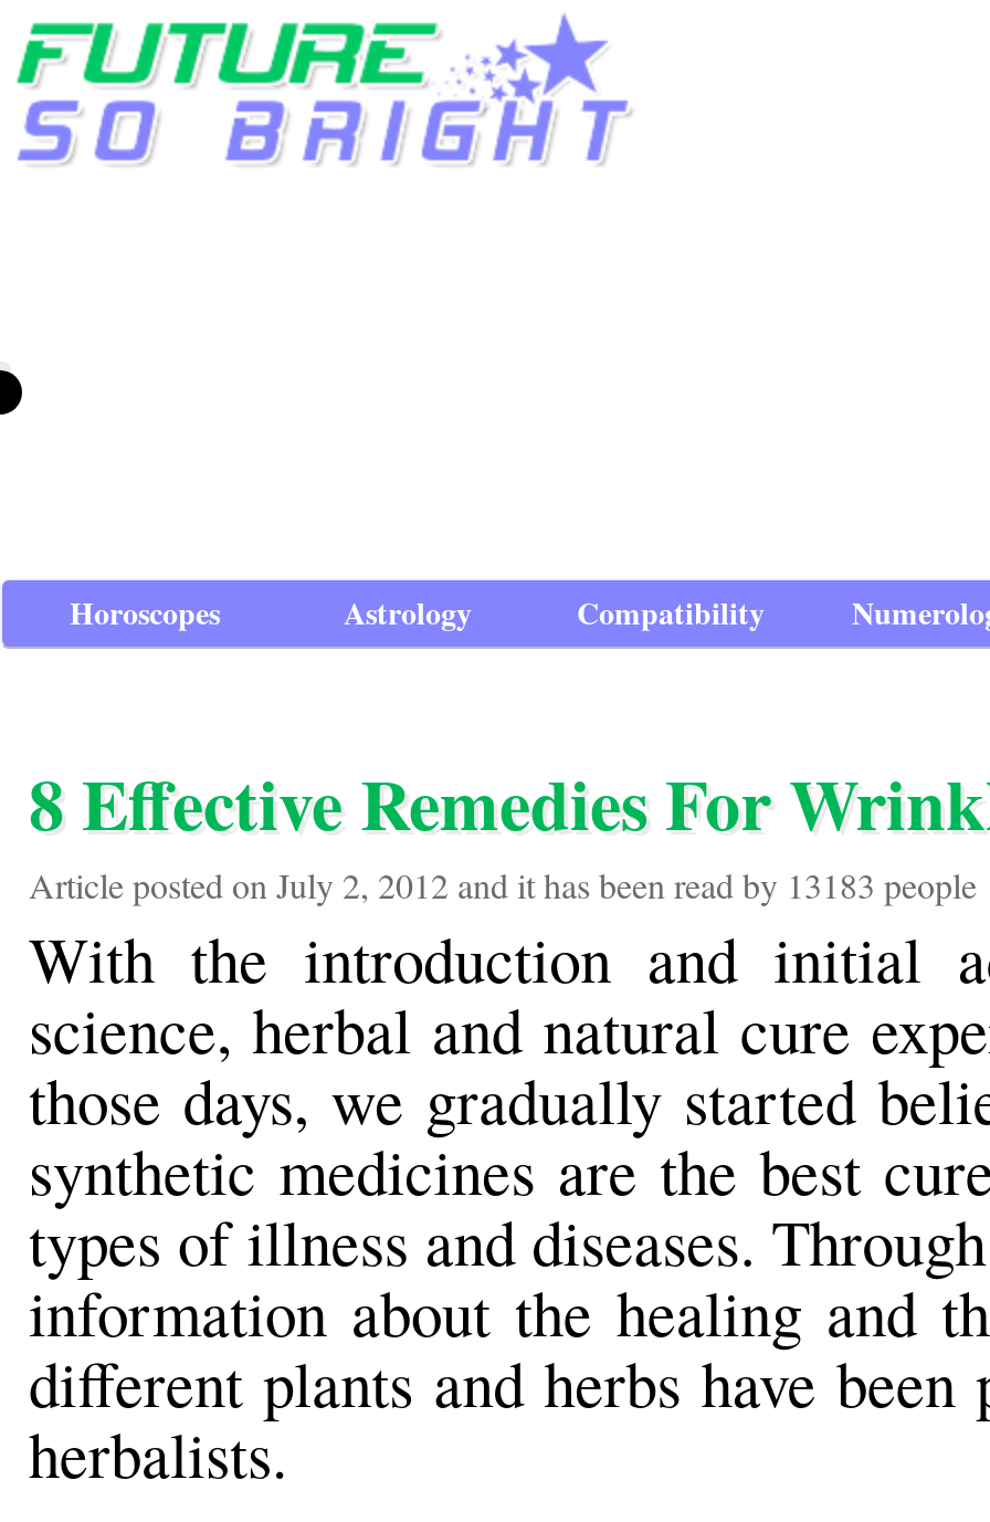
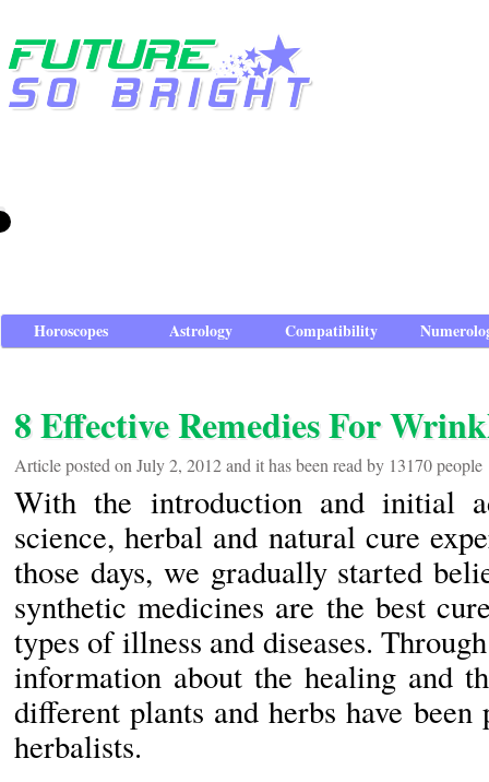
- Article posted on July 2, 2012 and it has been read by 13183 people
+ Article posted on July 2, 2012 and it has been read by 13170 people
